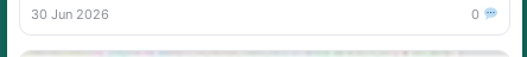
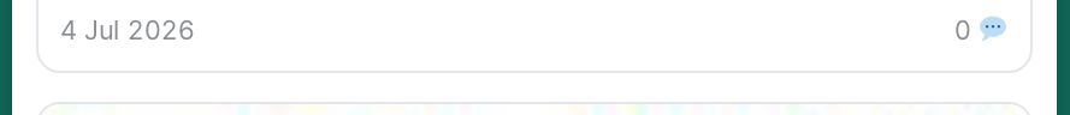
- 30 Jun 2026
+ 4 Jul 2026
